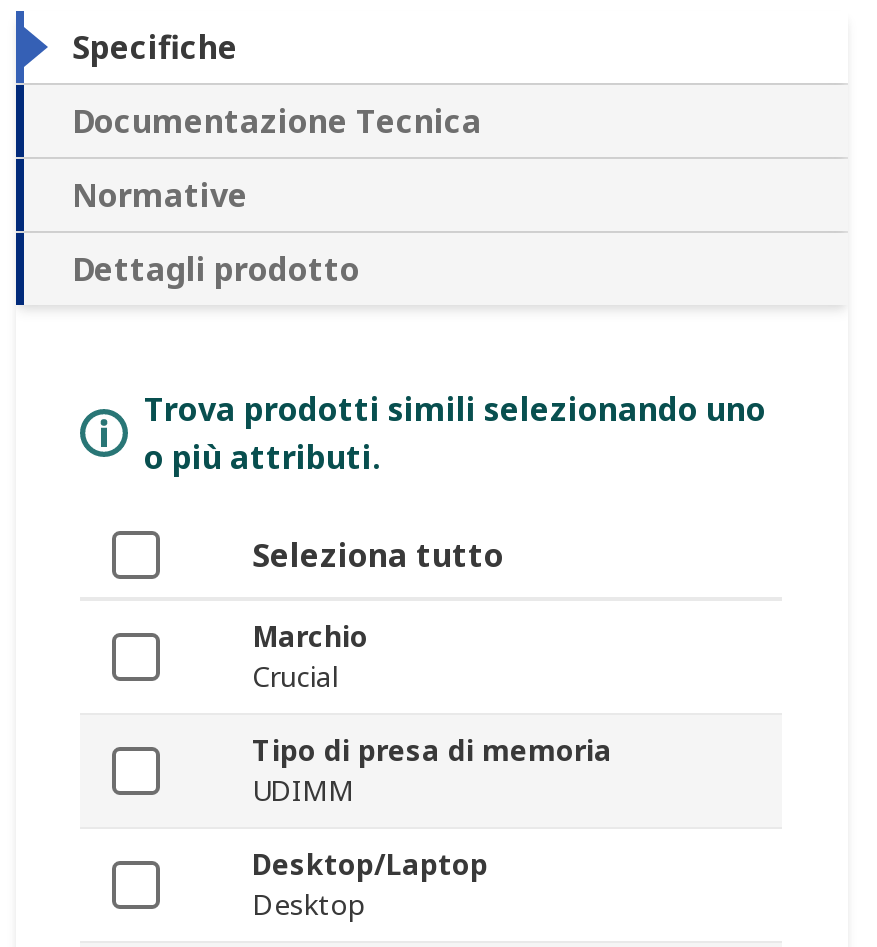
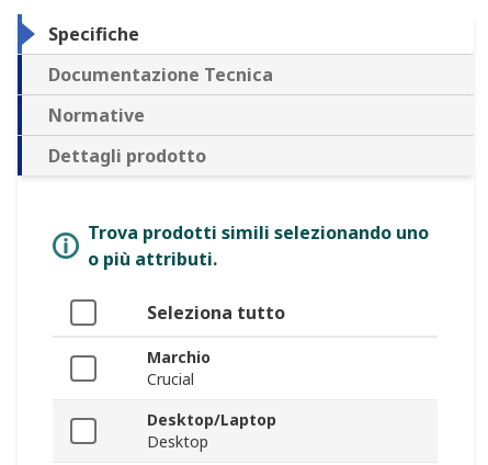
- Tipo di presa di memoria
- UDIMM
